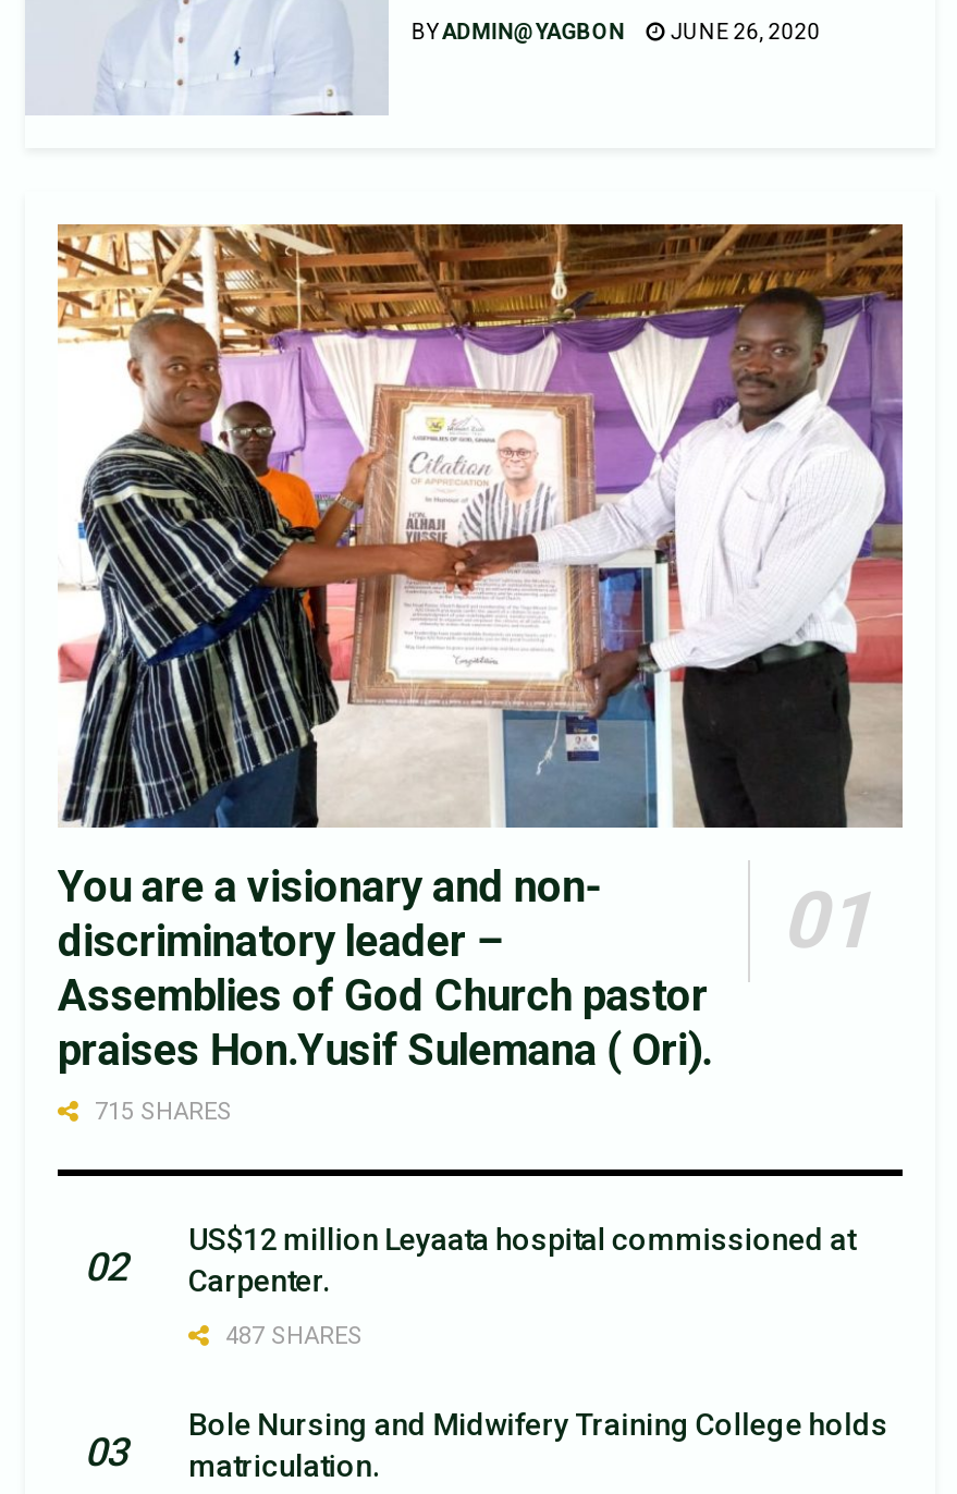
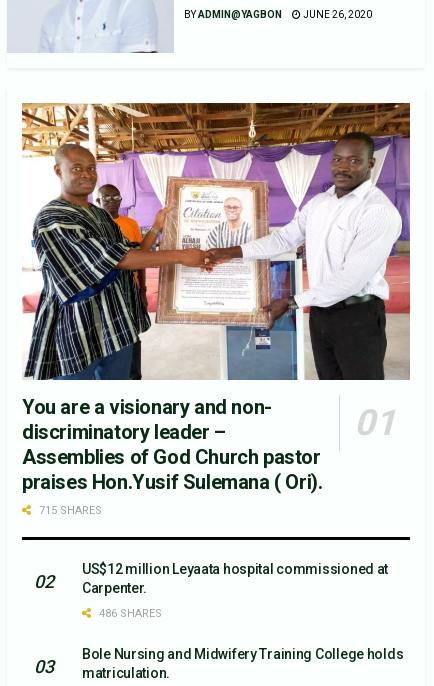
- 487 SHARES
+ 486 SHARES
